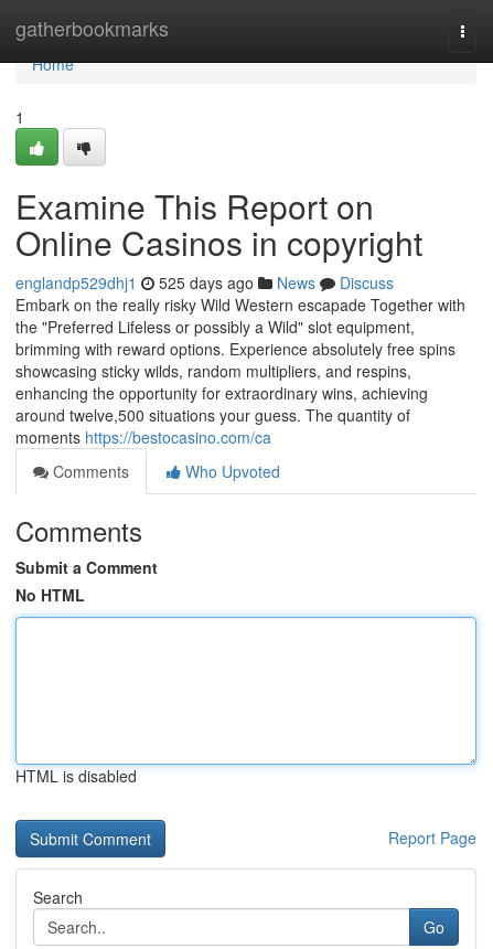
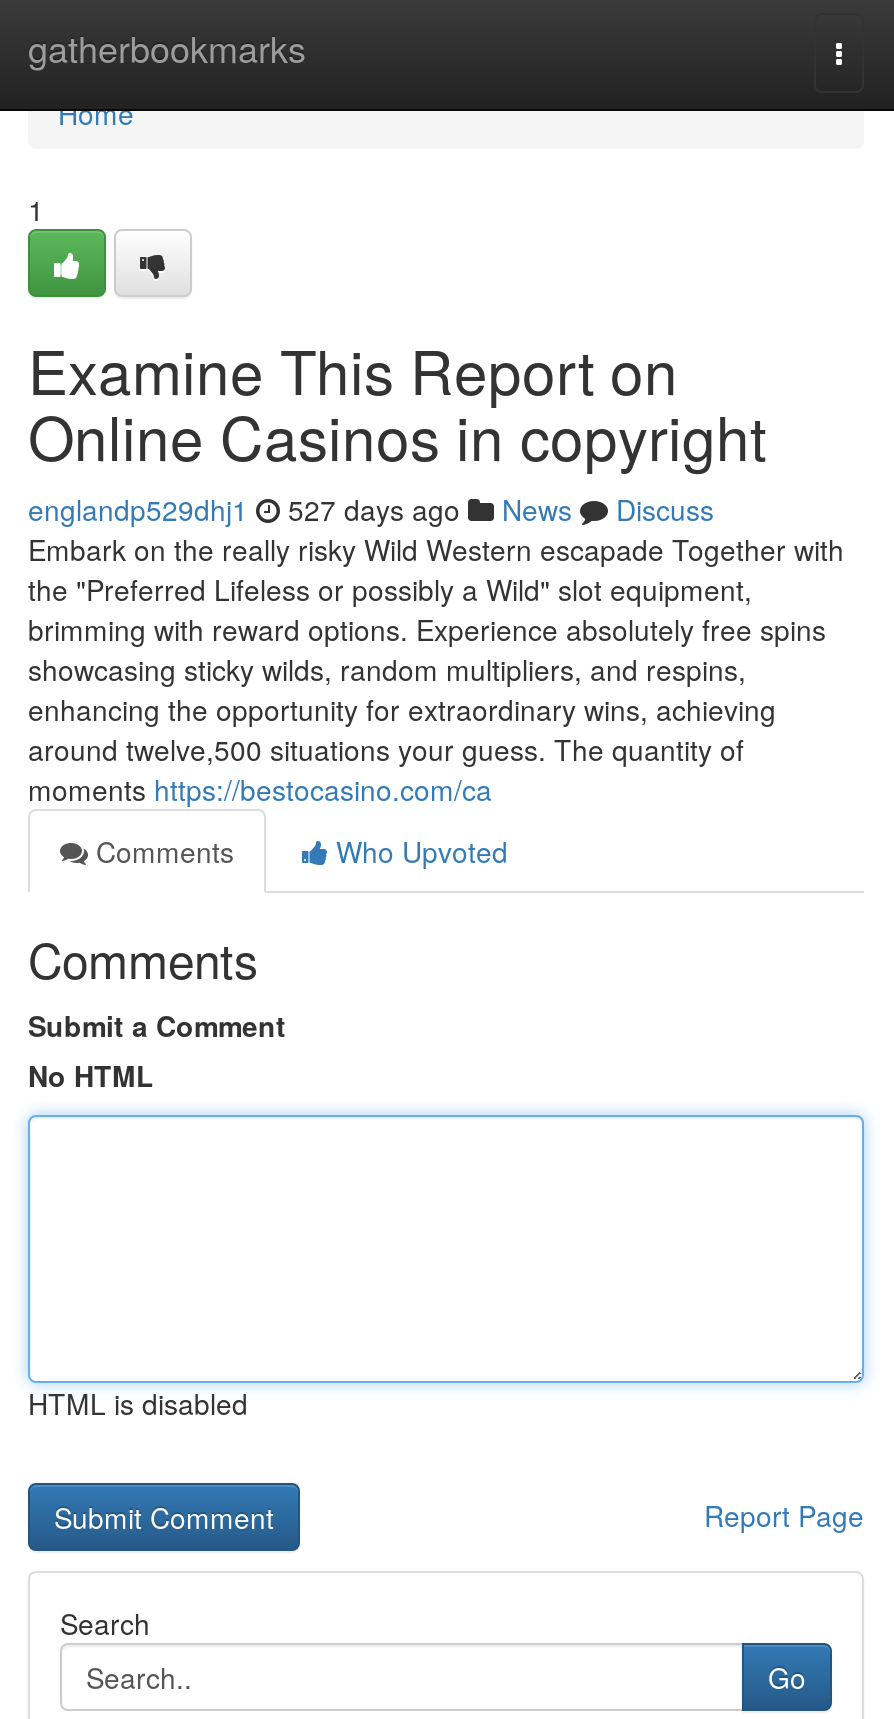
- englandp529dhj1 525 days ago News Discuss
+ englandp529dhj1 527 days ago News Discuss
